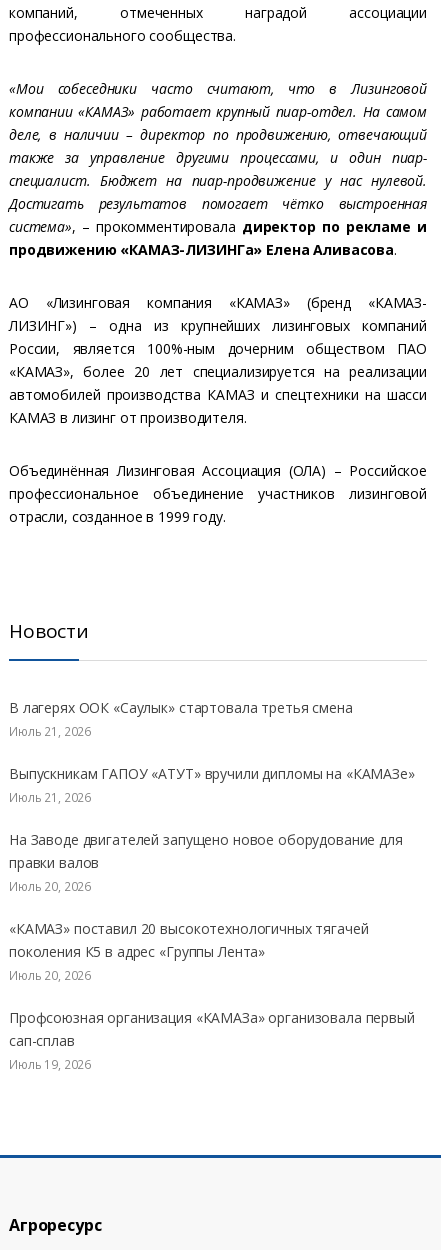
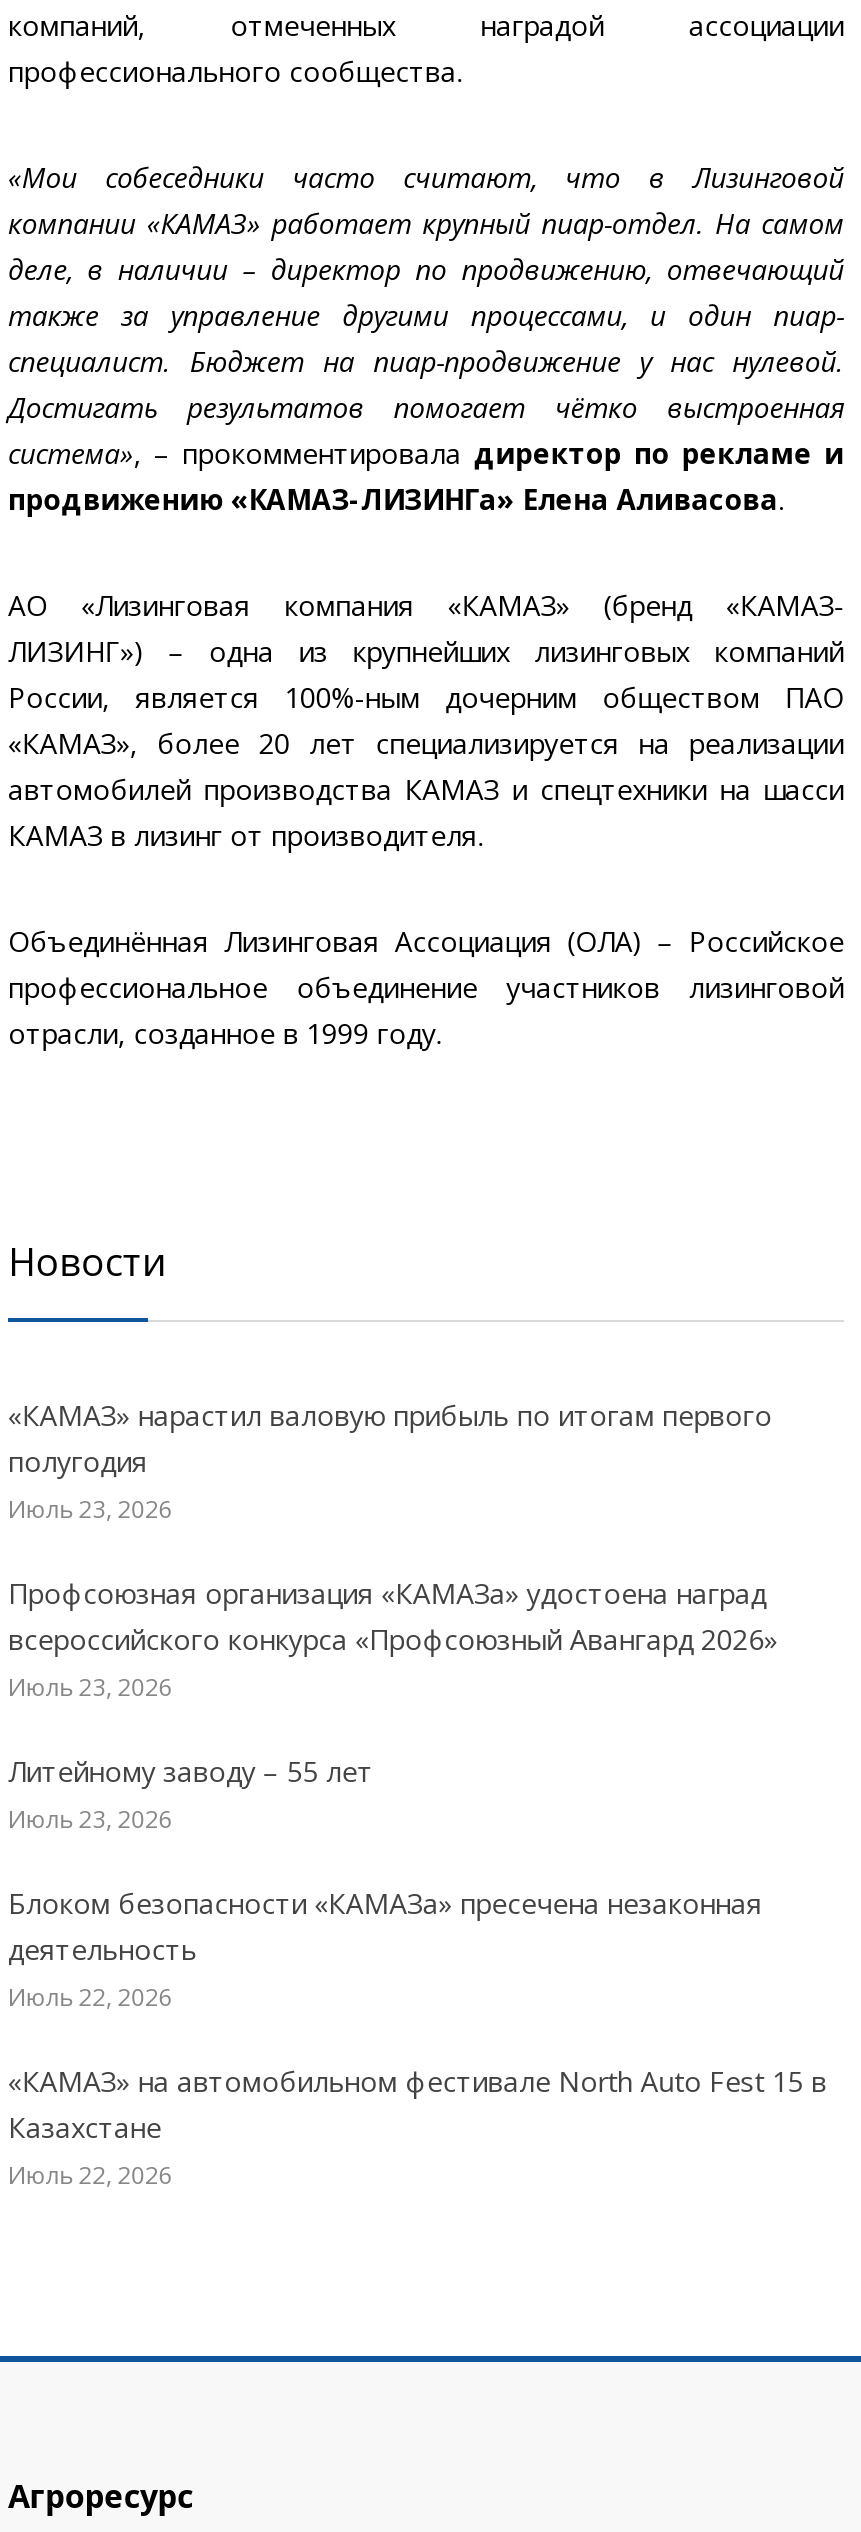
- В лагерях ООК «Саулык» стартовала третья смена
- Июль 21, 2026
+ «КАМАЗ» нарастил валовую прибыль по итогам первого
+ полугодия
+ Июль 23, 2026

- Выпускникам ГАПОУ «АТУТ» вручили дипломы на «КАМАЗе»
- Июль 21, 2026
+ Профсоюзная организация «КАМАЗа» удостоена наград
+ всероссийского конкурса «Профсоюзный Авангард 2026»
+ Июль 23, 2026

- На Заводе двигателей запущено новое оборудование для
- правки валов
- Июль 20, 2026
+ Литейному заводу – 55 лет
+ Июль 23, 2026

- «КАМАЗ» поставил 20 высокотехнологичных тягачей
- поколения К5 в адрес «Группы Лента»
- Июль 20, 2026
+ Блоком безопасности «КАМАЗа» пресечена незаконная
+ деятельность
+ Июль 22, 2026

- Профсоюзная организация «КАМАЗа» организовала первый
- сап-сплав
- Июль 19, 2026
+ «КАМАЗ» на автомобильном фестивале North Auto Fest 15 в
+ Казахстане
+ Июль 22, 2026
